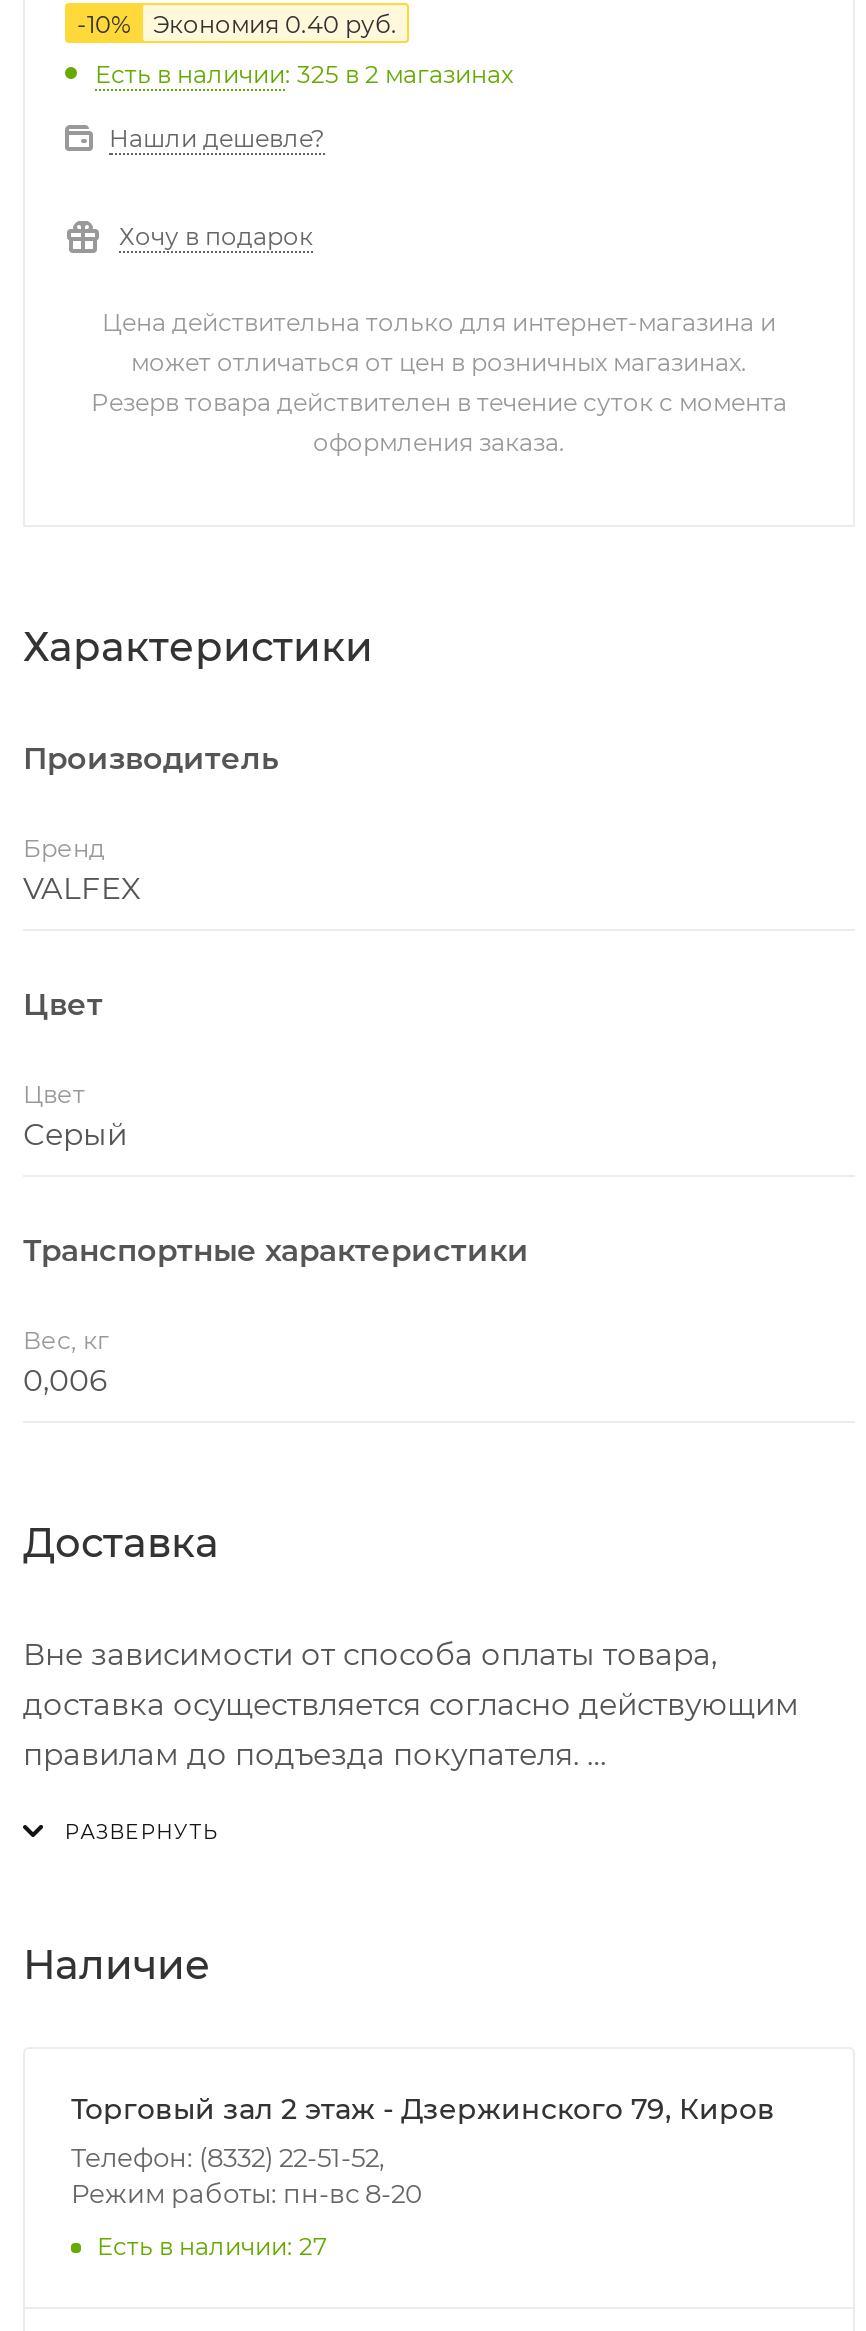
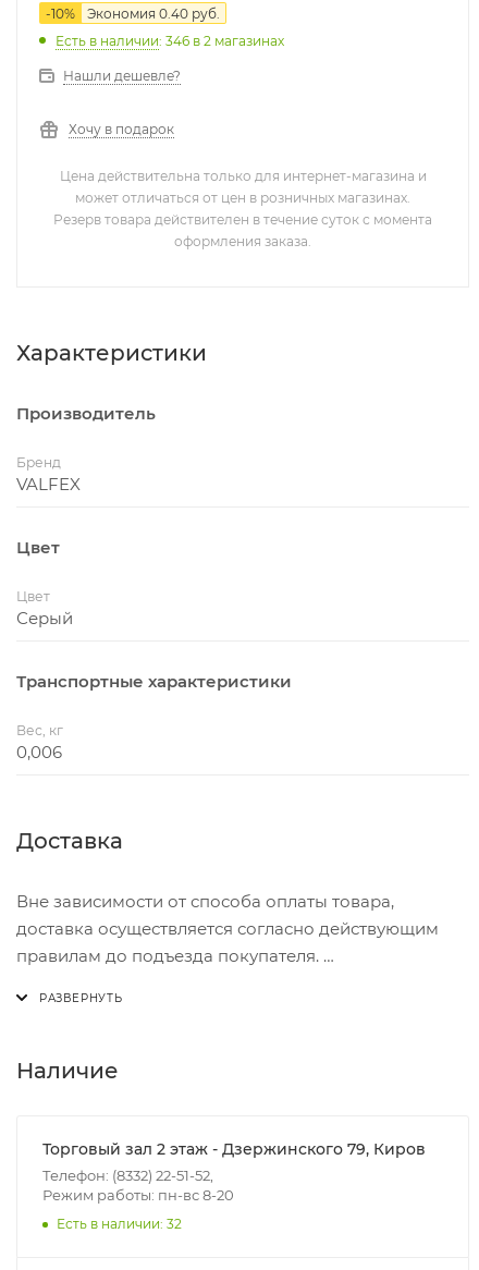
- Есть в наличии: 325 в 2 магазинах
+ Есть в наличии: 346 в 2 магазинах

- Есть в наличии: 27
+ Есть в наличии: 32
